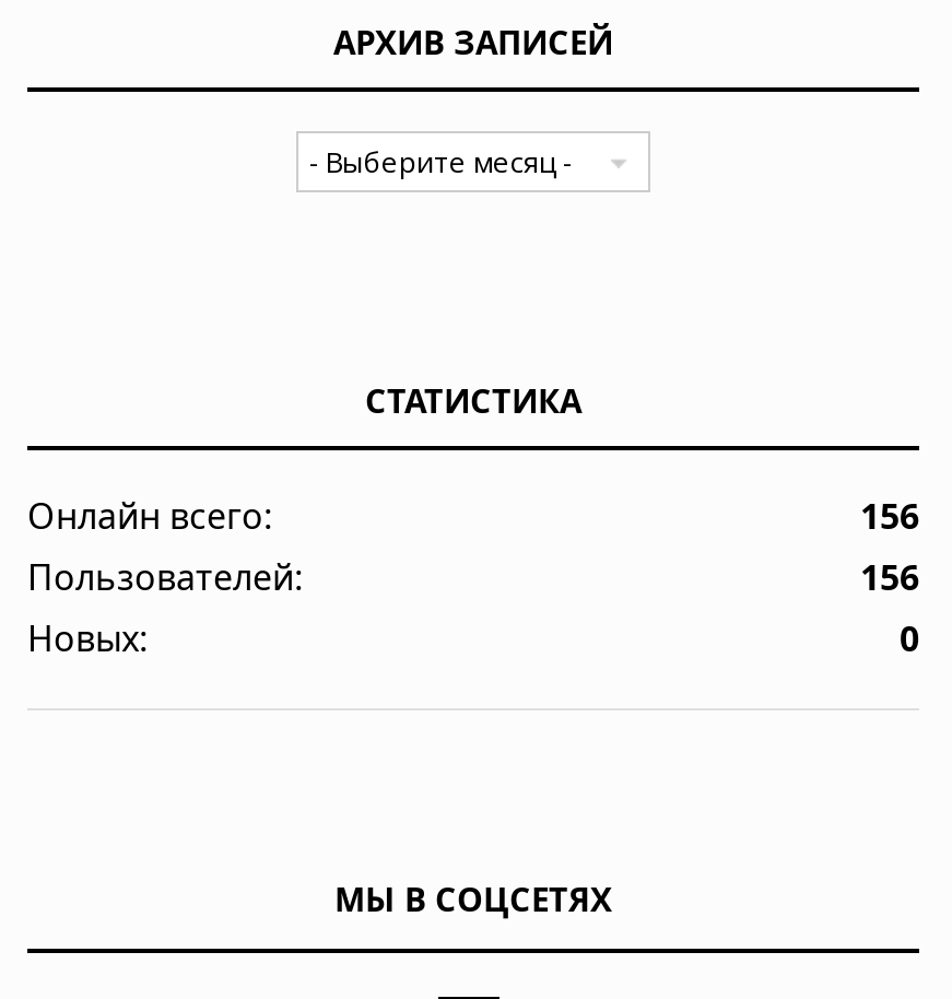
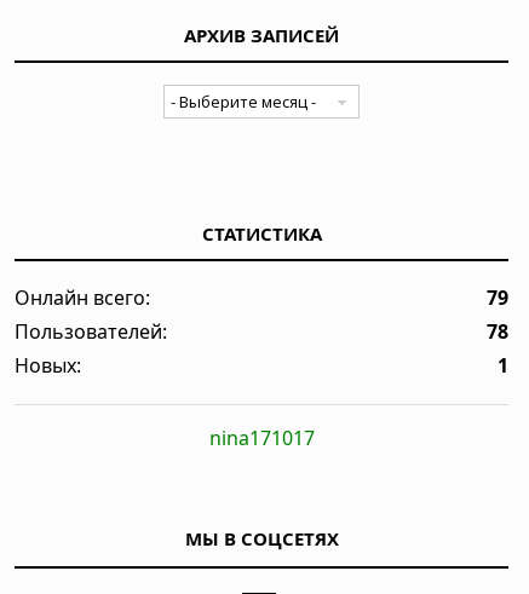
- 156
+ 79

- 156
+ 78

- 0
+ 1
+ nina171017
